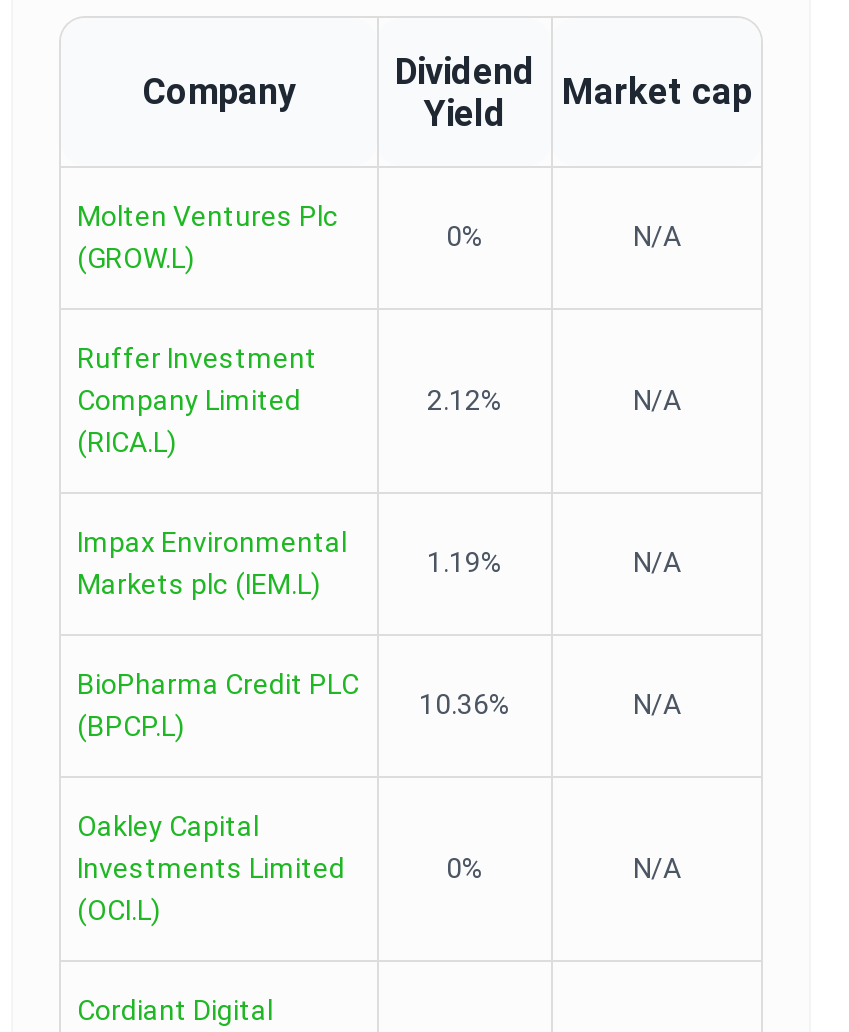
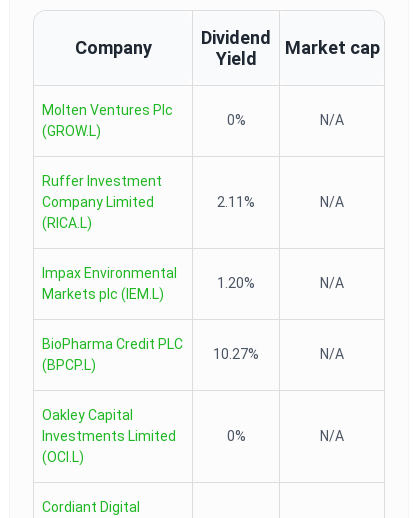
- 2.12%
+ 2.11%

- 1.19%
+ 1.20%

- 10.36%
+ 10.27%
